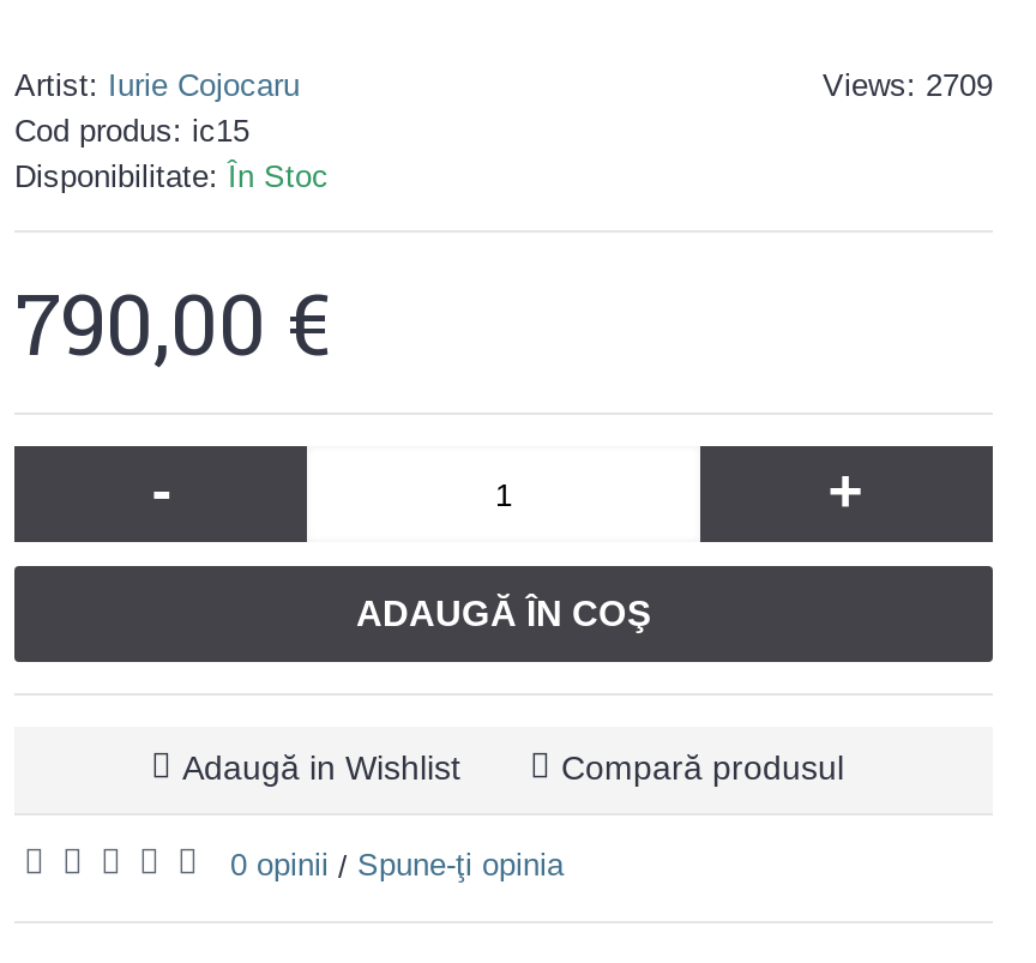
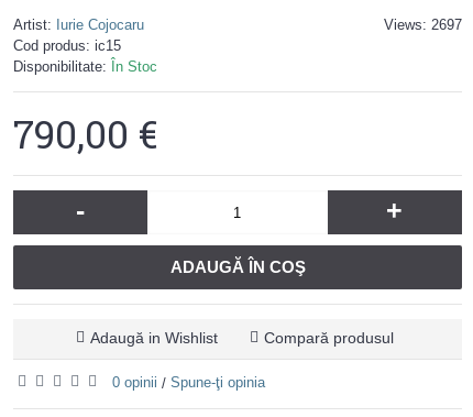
- Views: 2709
+ Views: 2697
